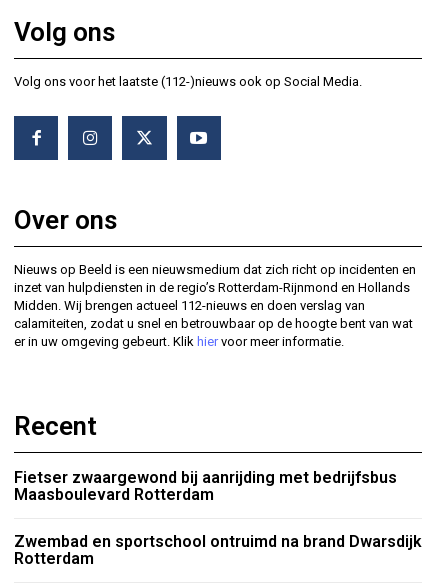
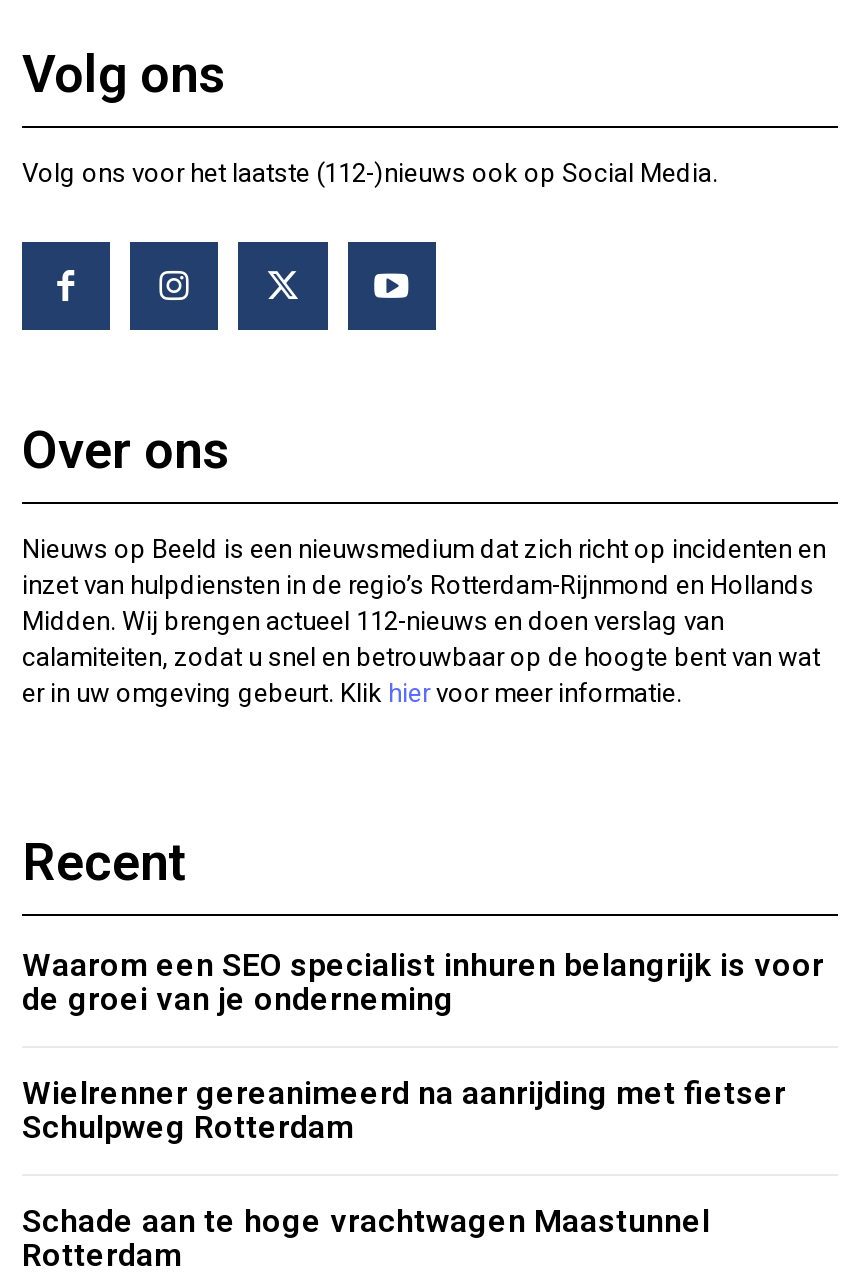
- Fietser zwaargewond bij aanrijding met bedrijfsbus
- Maasboulevard Rotterdam
- Zwembad en sportschool ontruimd na brand Dwarsdijk
+ Waarom een SEO specialist inhuren belangrijk is voor
+ de groei van je onderneming
+ Wielrenner gereanimeerd na aanrijding met fietser
+ Schulpweg Rotterdam
+ Schade aan te hoge vrachtwagen Maastunnel
